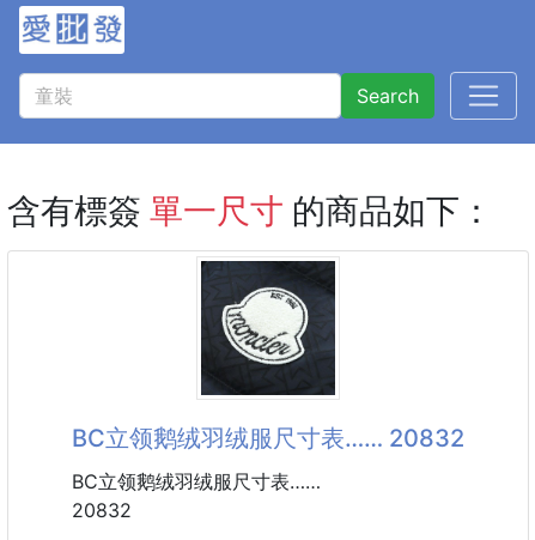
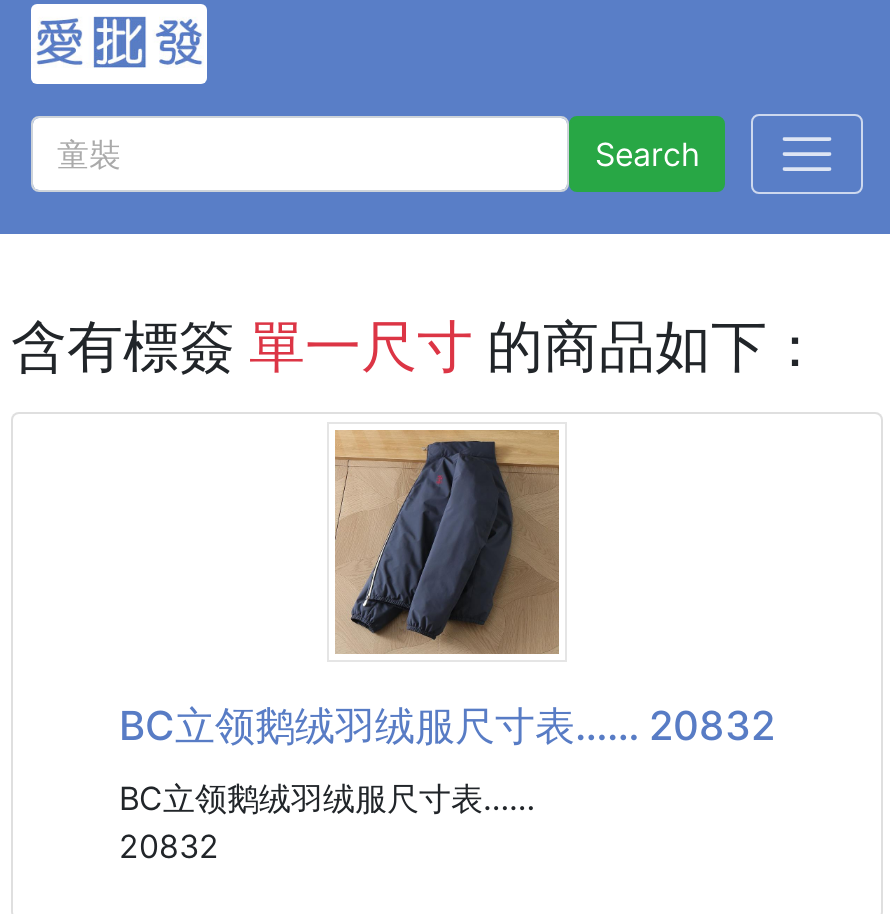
- [image]
+ [image]
